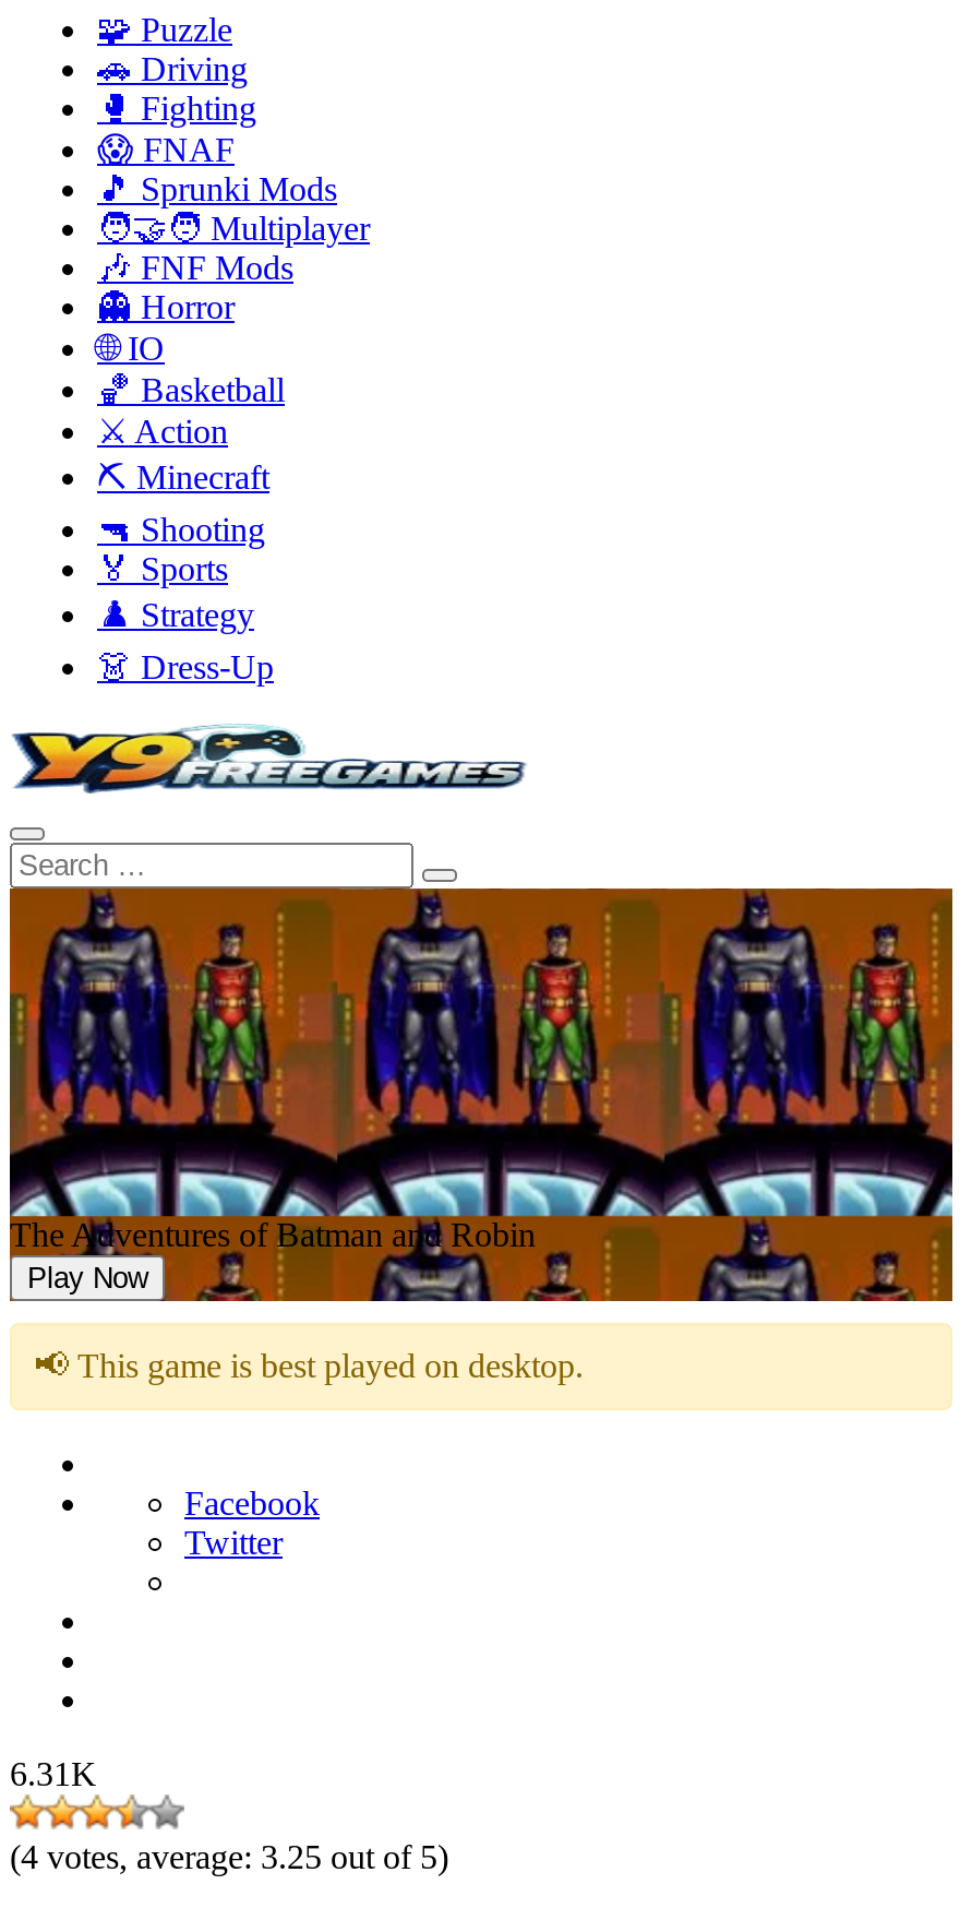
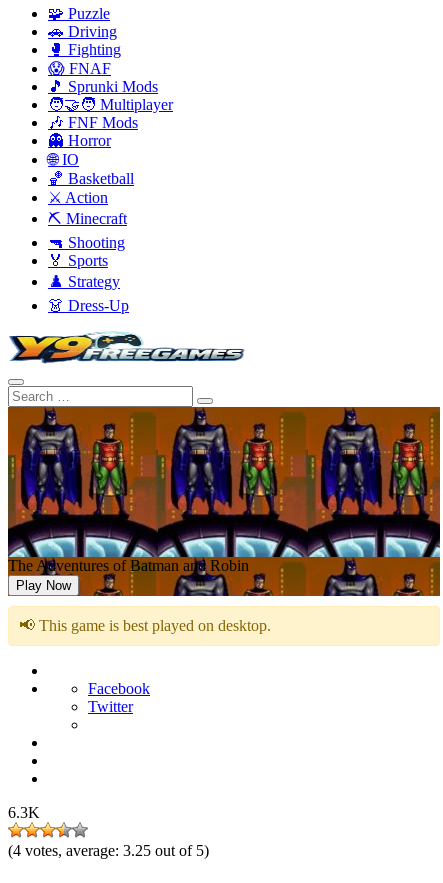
- 6.31K
+ 6.3K
